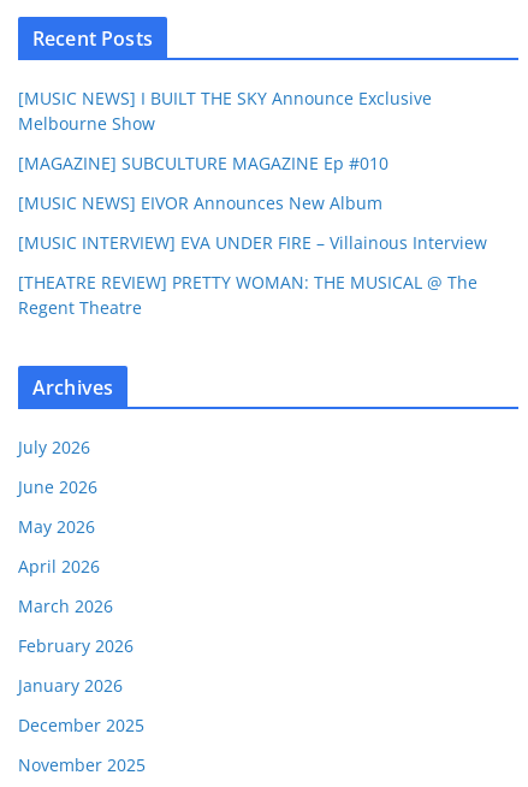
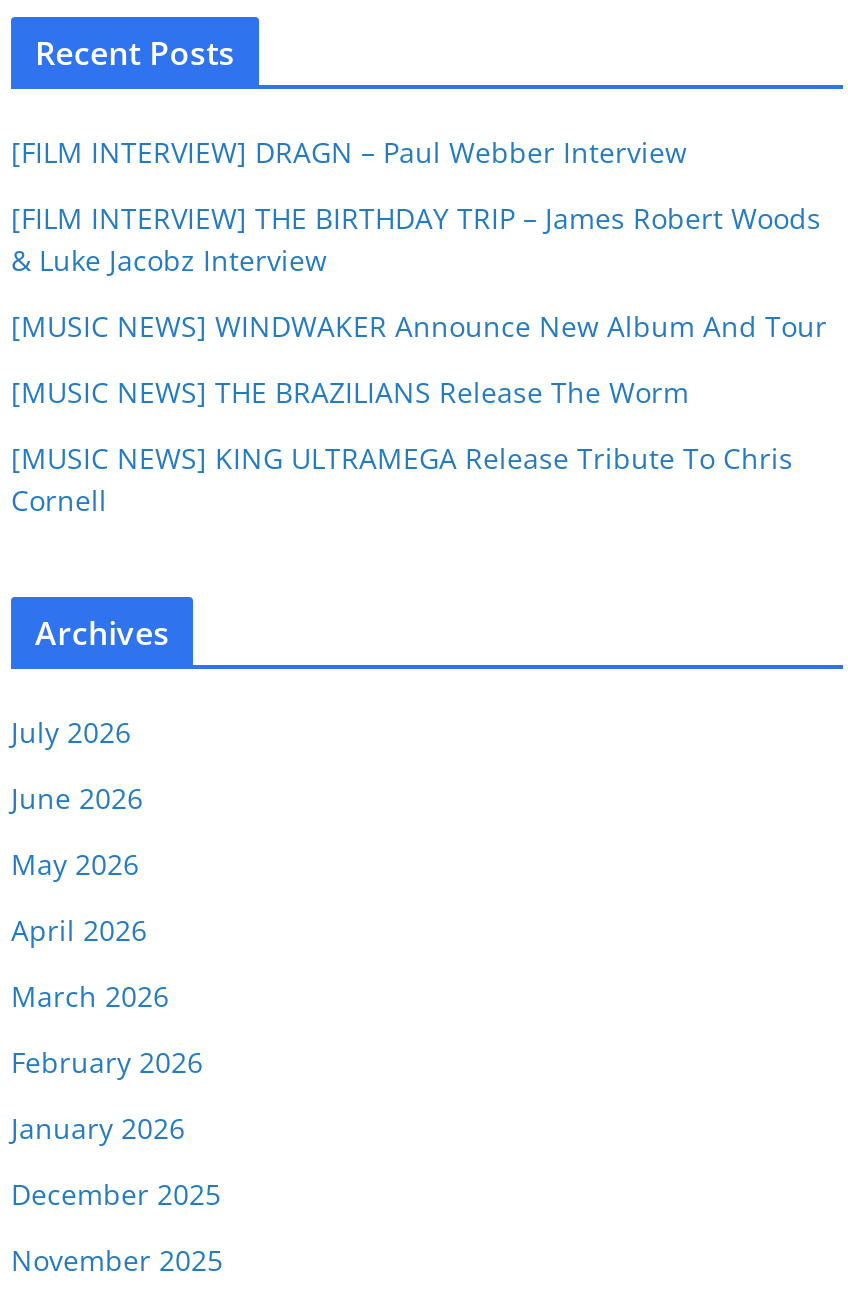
- [MUSIC NEWS] I BUILT THE SKY Announce Exclusive
- Melbourne Show
+ [FILM INTERVIEW] DRAGN – Paul Webber Interview

- [MAGAZINE] SUBCULTURE MAGAZINE Ep #010
+ [FILM INTERVIEW] THE BIRTHDAY TRIP – James Robert Woods
+ & Luke Jacobz Interview

- [MUSIC NEWS] EIVOR Announces New Album
+ [MUSIC NEWS] WINDWAKER Announce New Album And Tour

- [MUSIC INTERVIEW] EVA UNDER FIRE – Villainous Interview
+ [MUSIC NEWS] THE BRAZILIANS Release The Worm

- [THEATRE REVIEW] PRETTY WOMAN: THE MUSICAL @ The
- Regent Theatre
+ [MUSIC NEWS] KING ULTRAMEGA Release Tribute To Chris
+ Cornell
